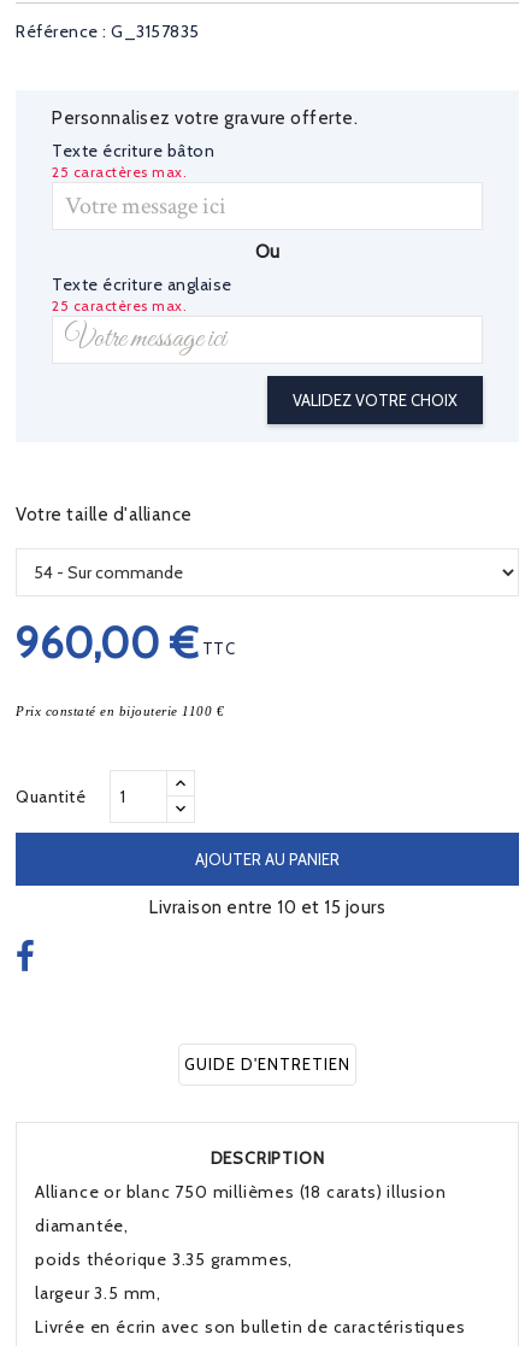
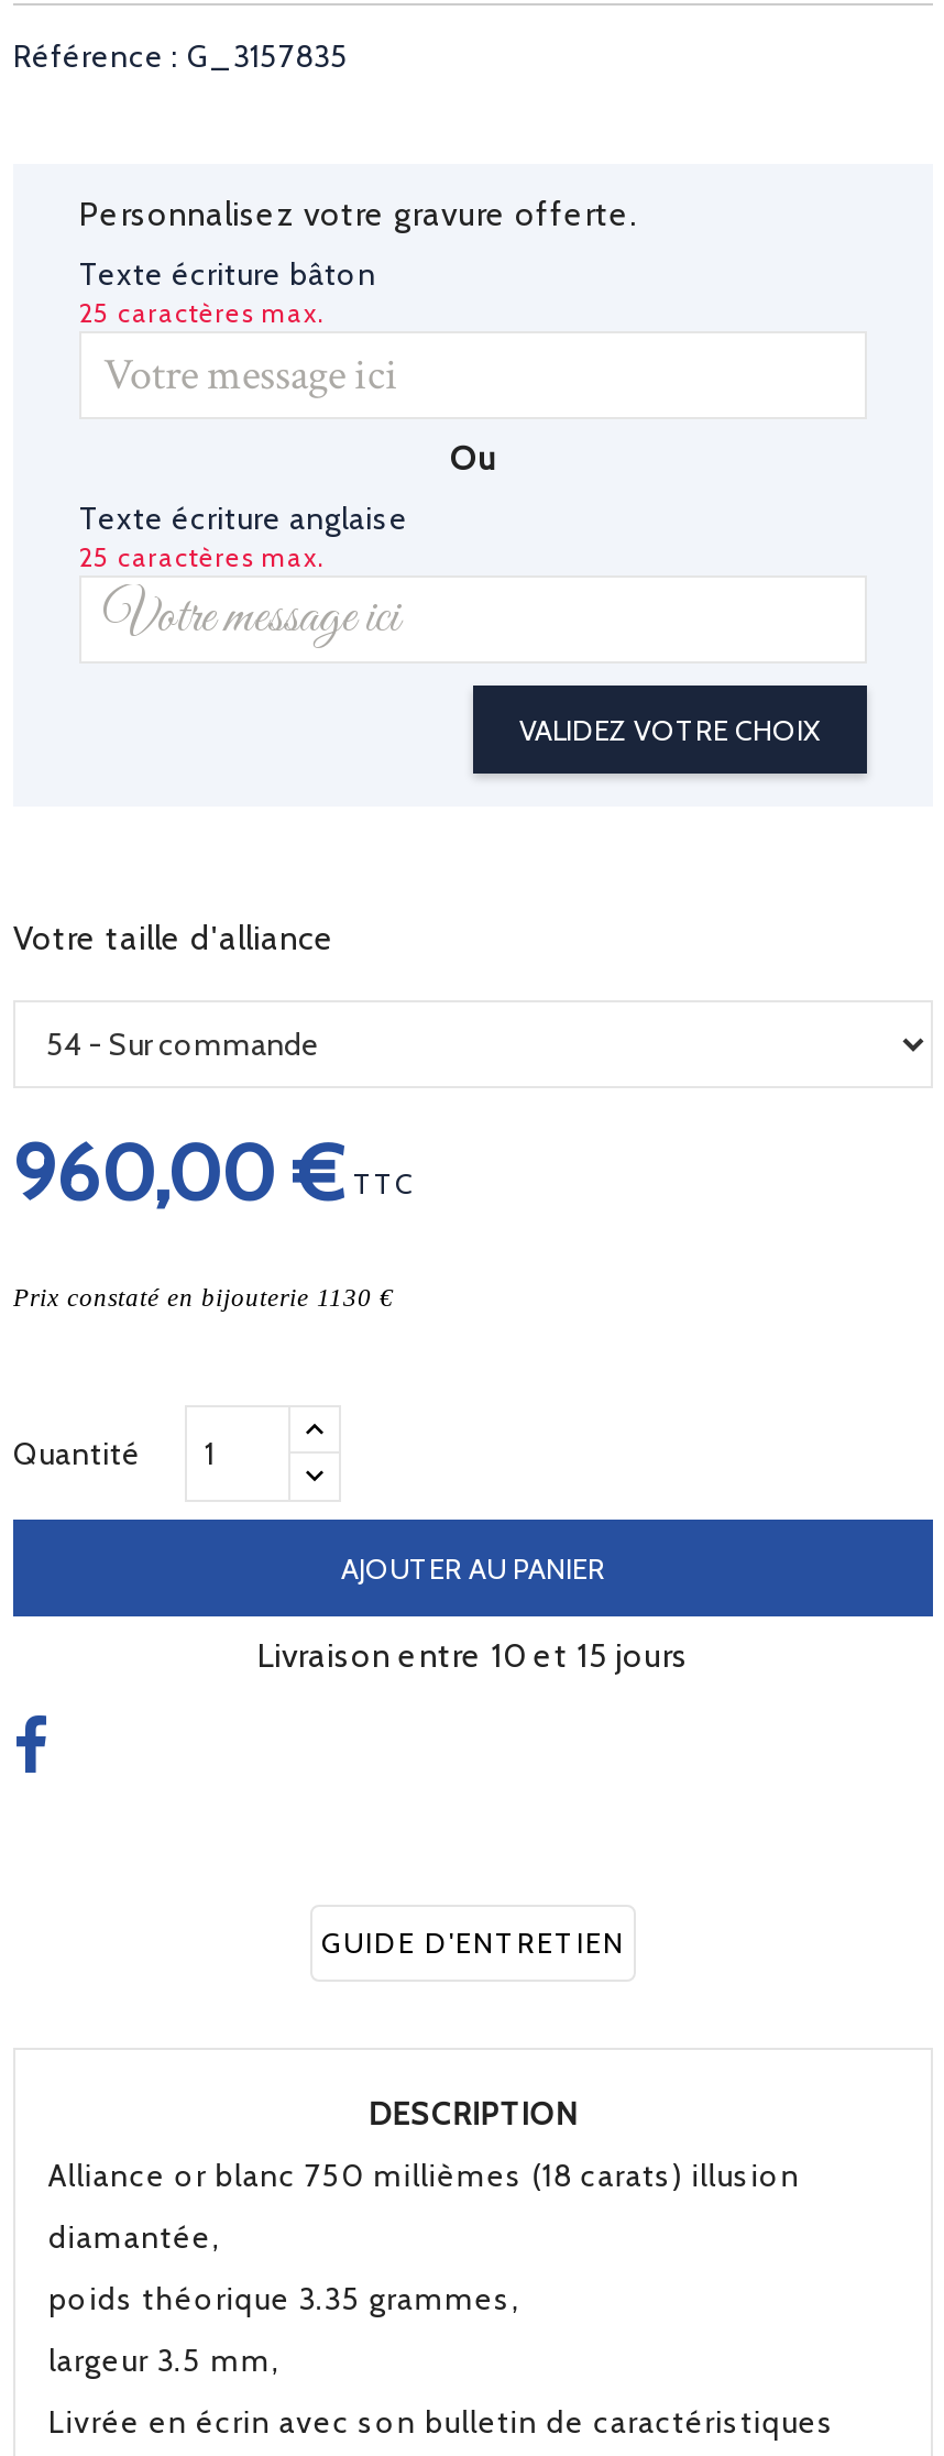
- Prix constaté en bijouterie 1100 €
+ Prix constaté en bijouterie 1130 €
